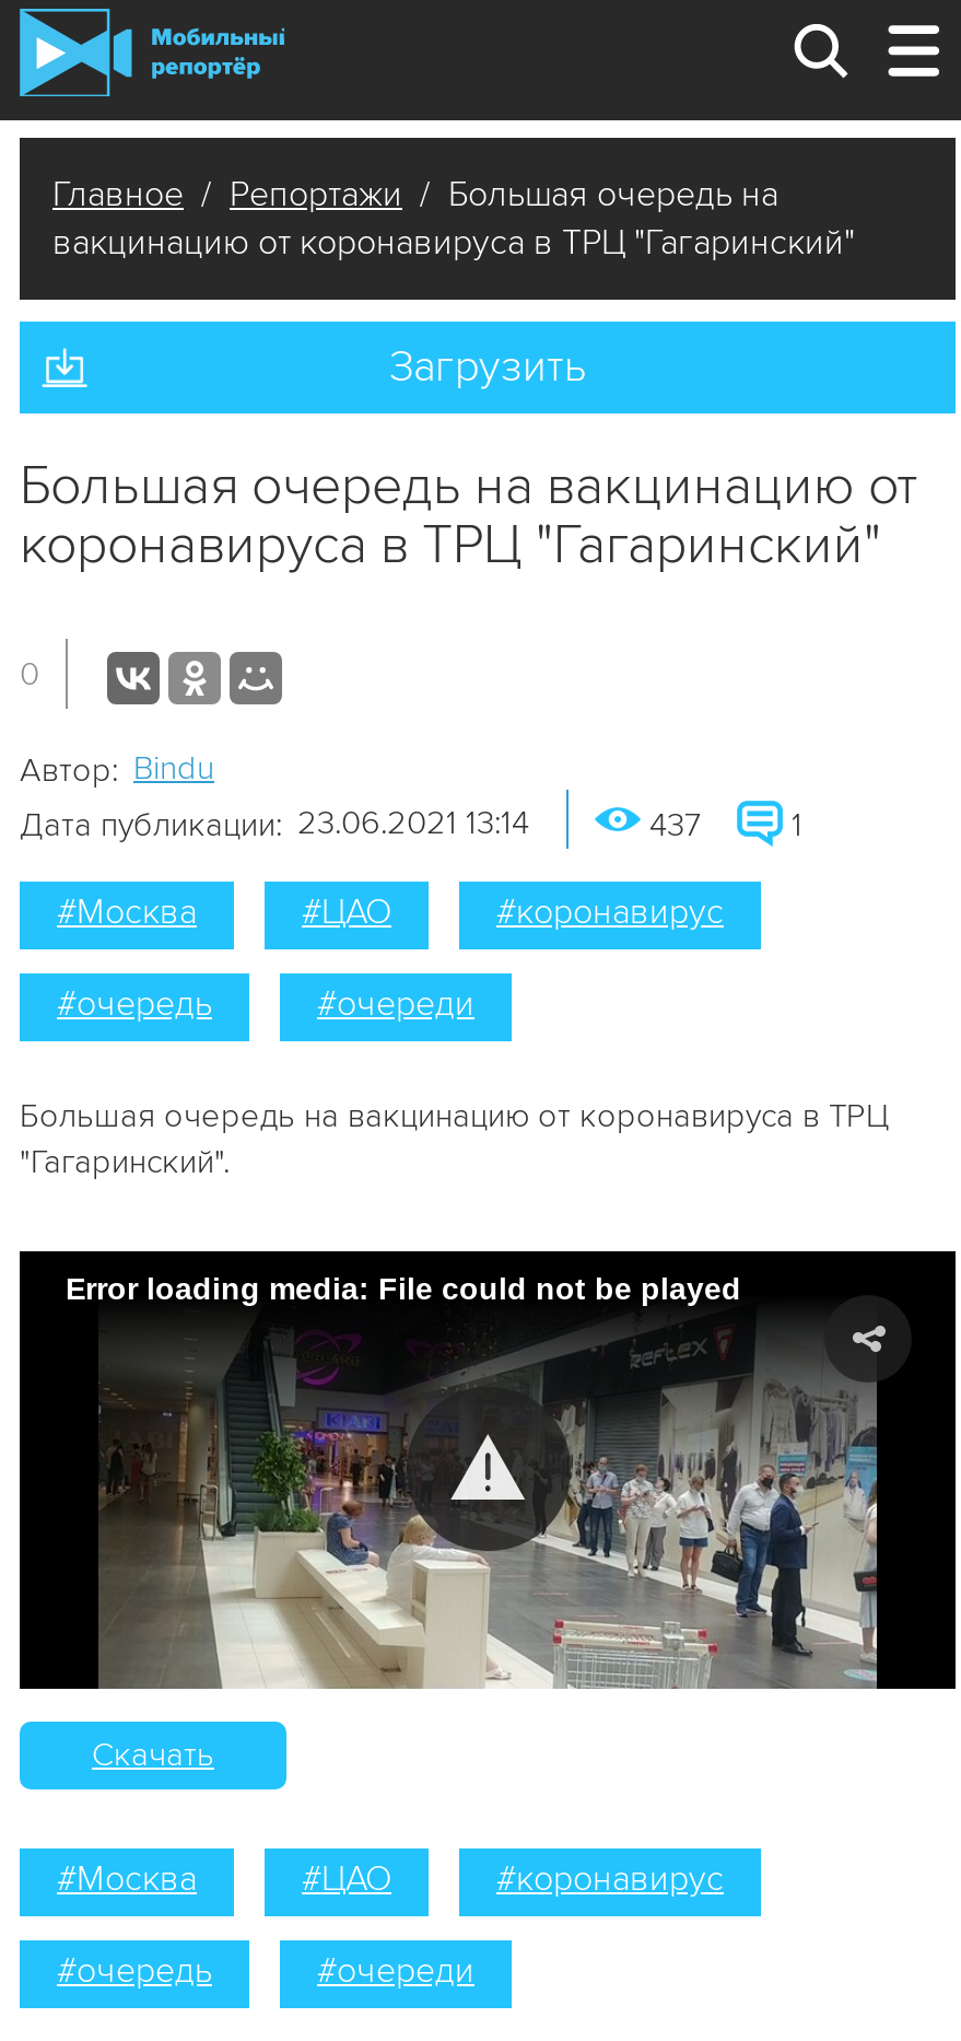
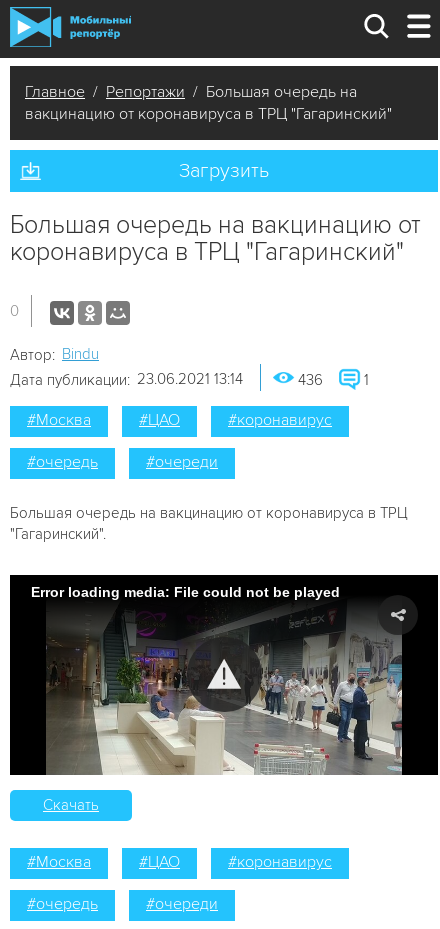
- 437
+ 436
